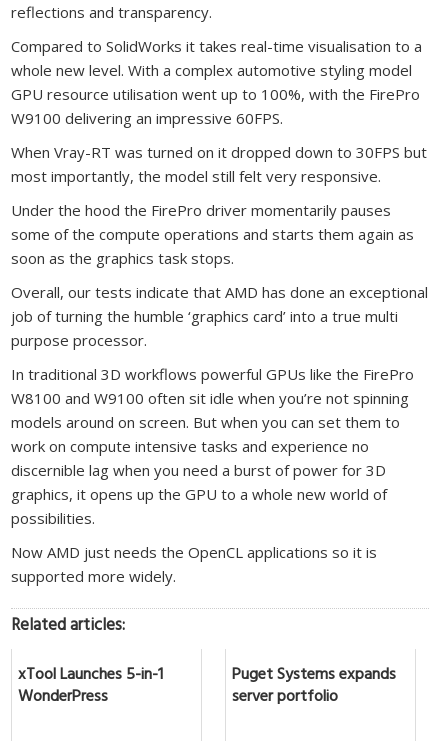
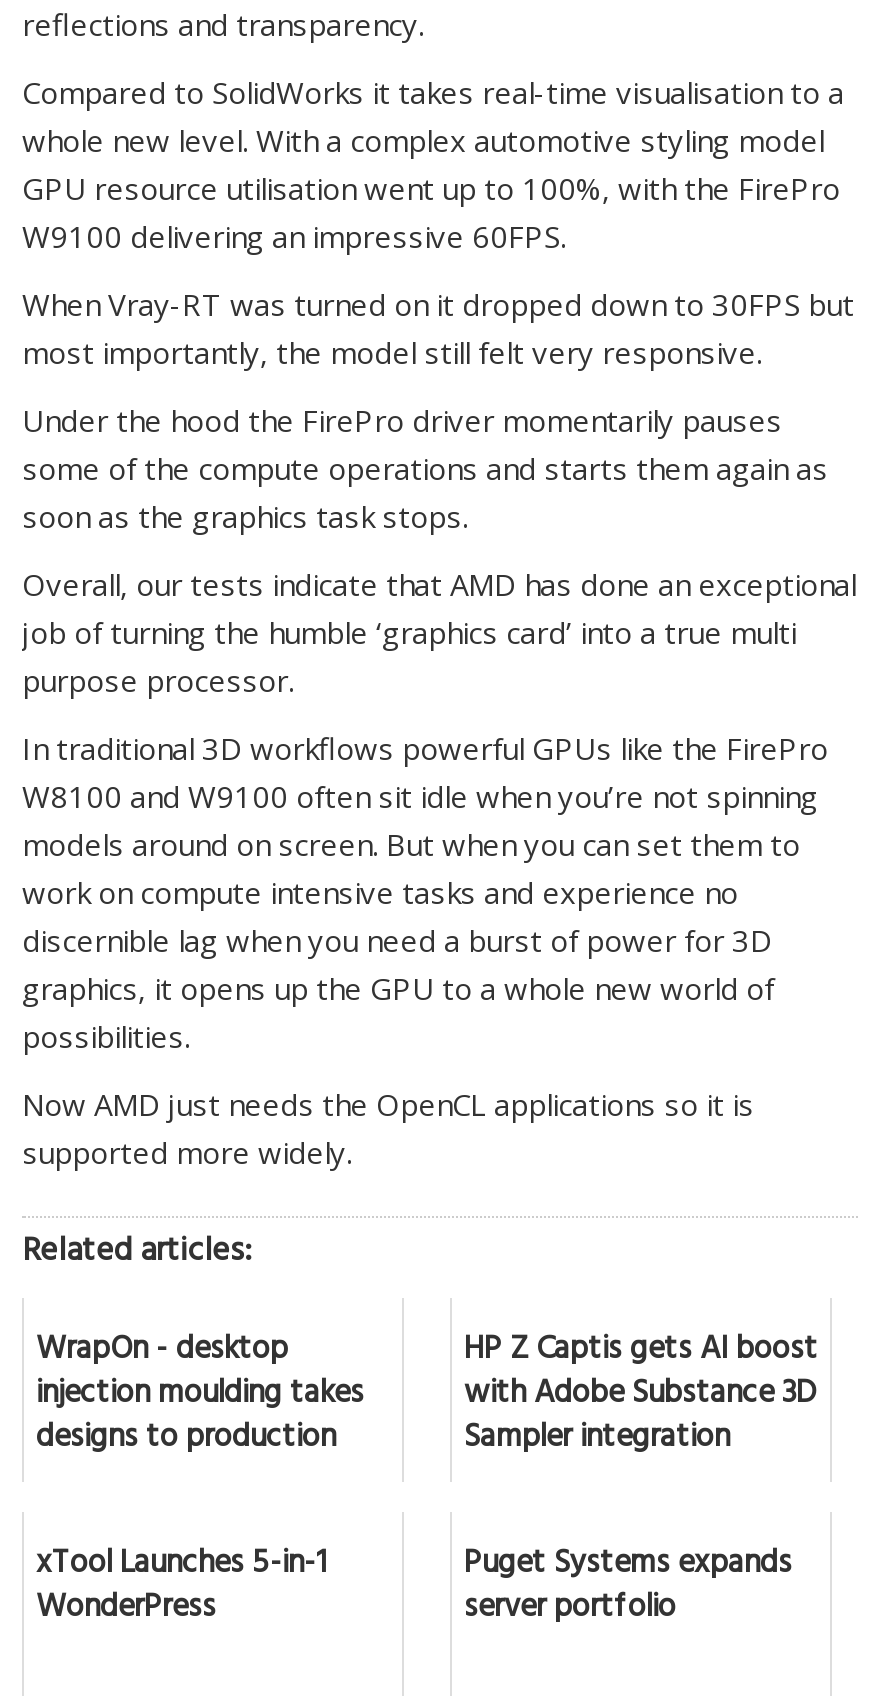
+ WrapOn - desktop
+ injection moulding takes
+ designs to production

+ HP Z Captis gets AI boost
+ with Adobe Substance 3D
+ Sampler integration
